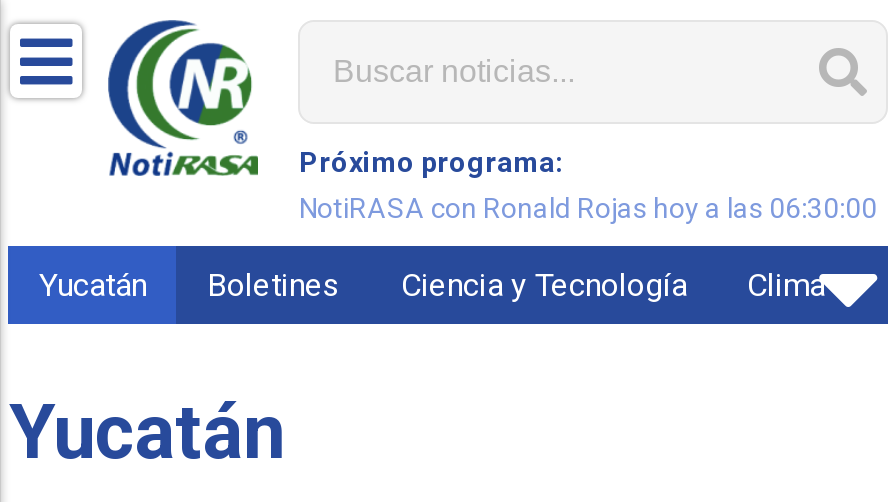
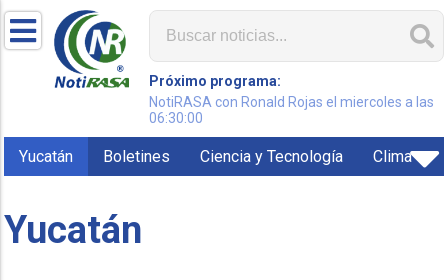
- NotiRASA con Ronald Rojas hoy a las 06:30:00
+ NotiRASA con Ronald Rojas el miercoles a las
+ 06:30:00
